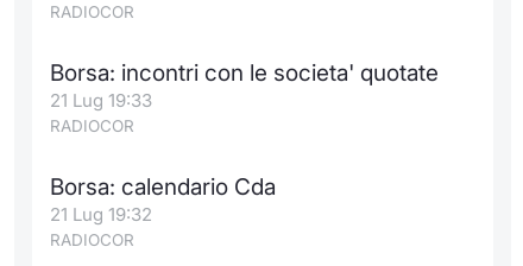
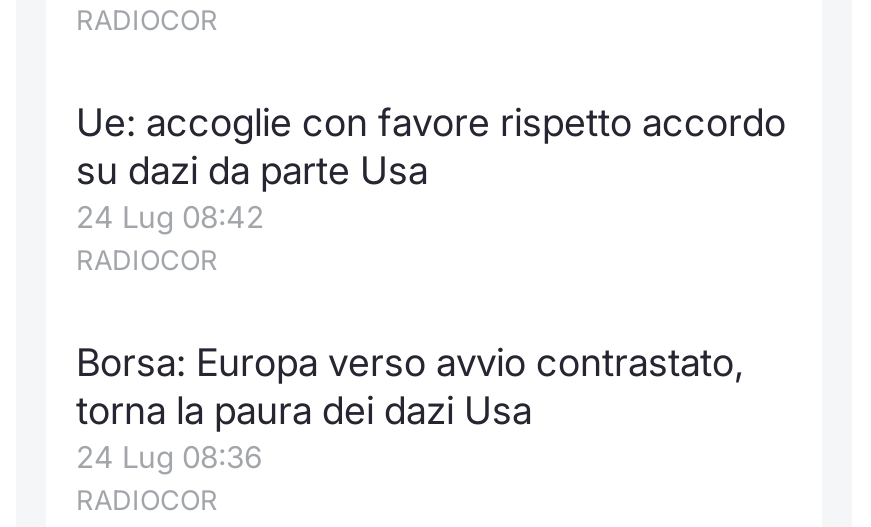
- Borsa: incontri con le societa' quotate
- 21 Lug 19:33
+ Ue: accoglie con favore rispetto accordo
+ su dazi da parte Usa
+ 24 Lug 08:42

- Borsa: calendario Cda
- 21 Lug 19:32
+ Borsa: Europa verso avvio contrastato,
+ torna la paura dei dazi Usa
+ 24 Lug 08:36
